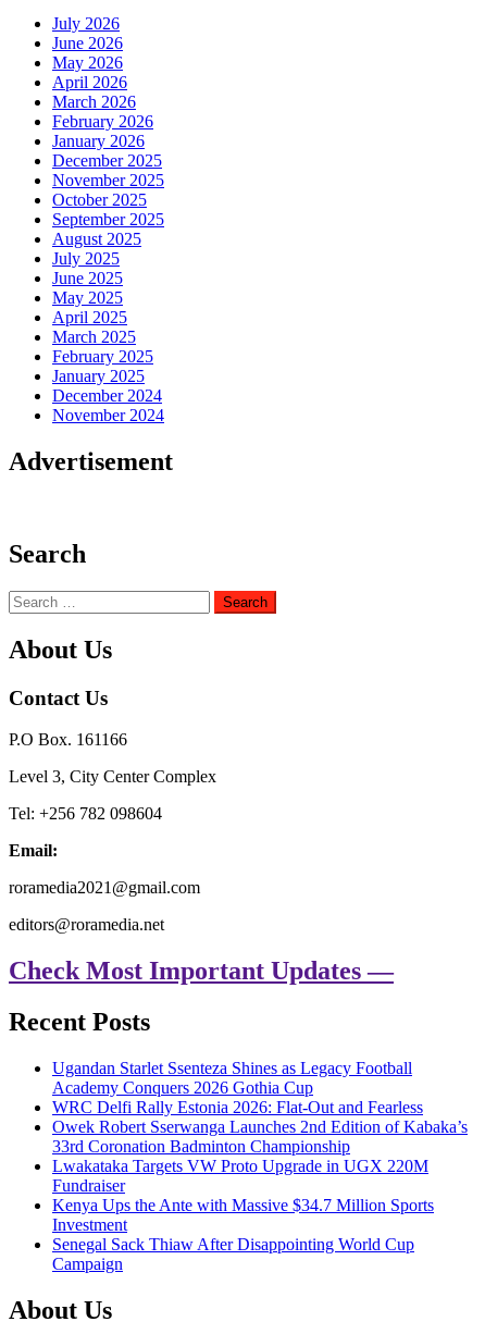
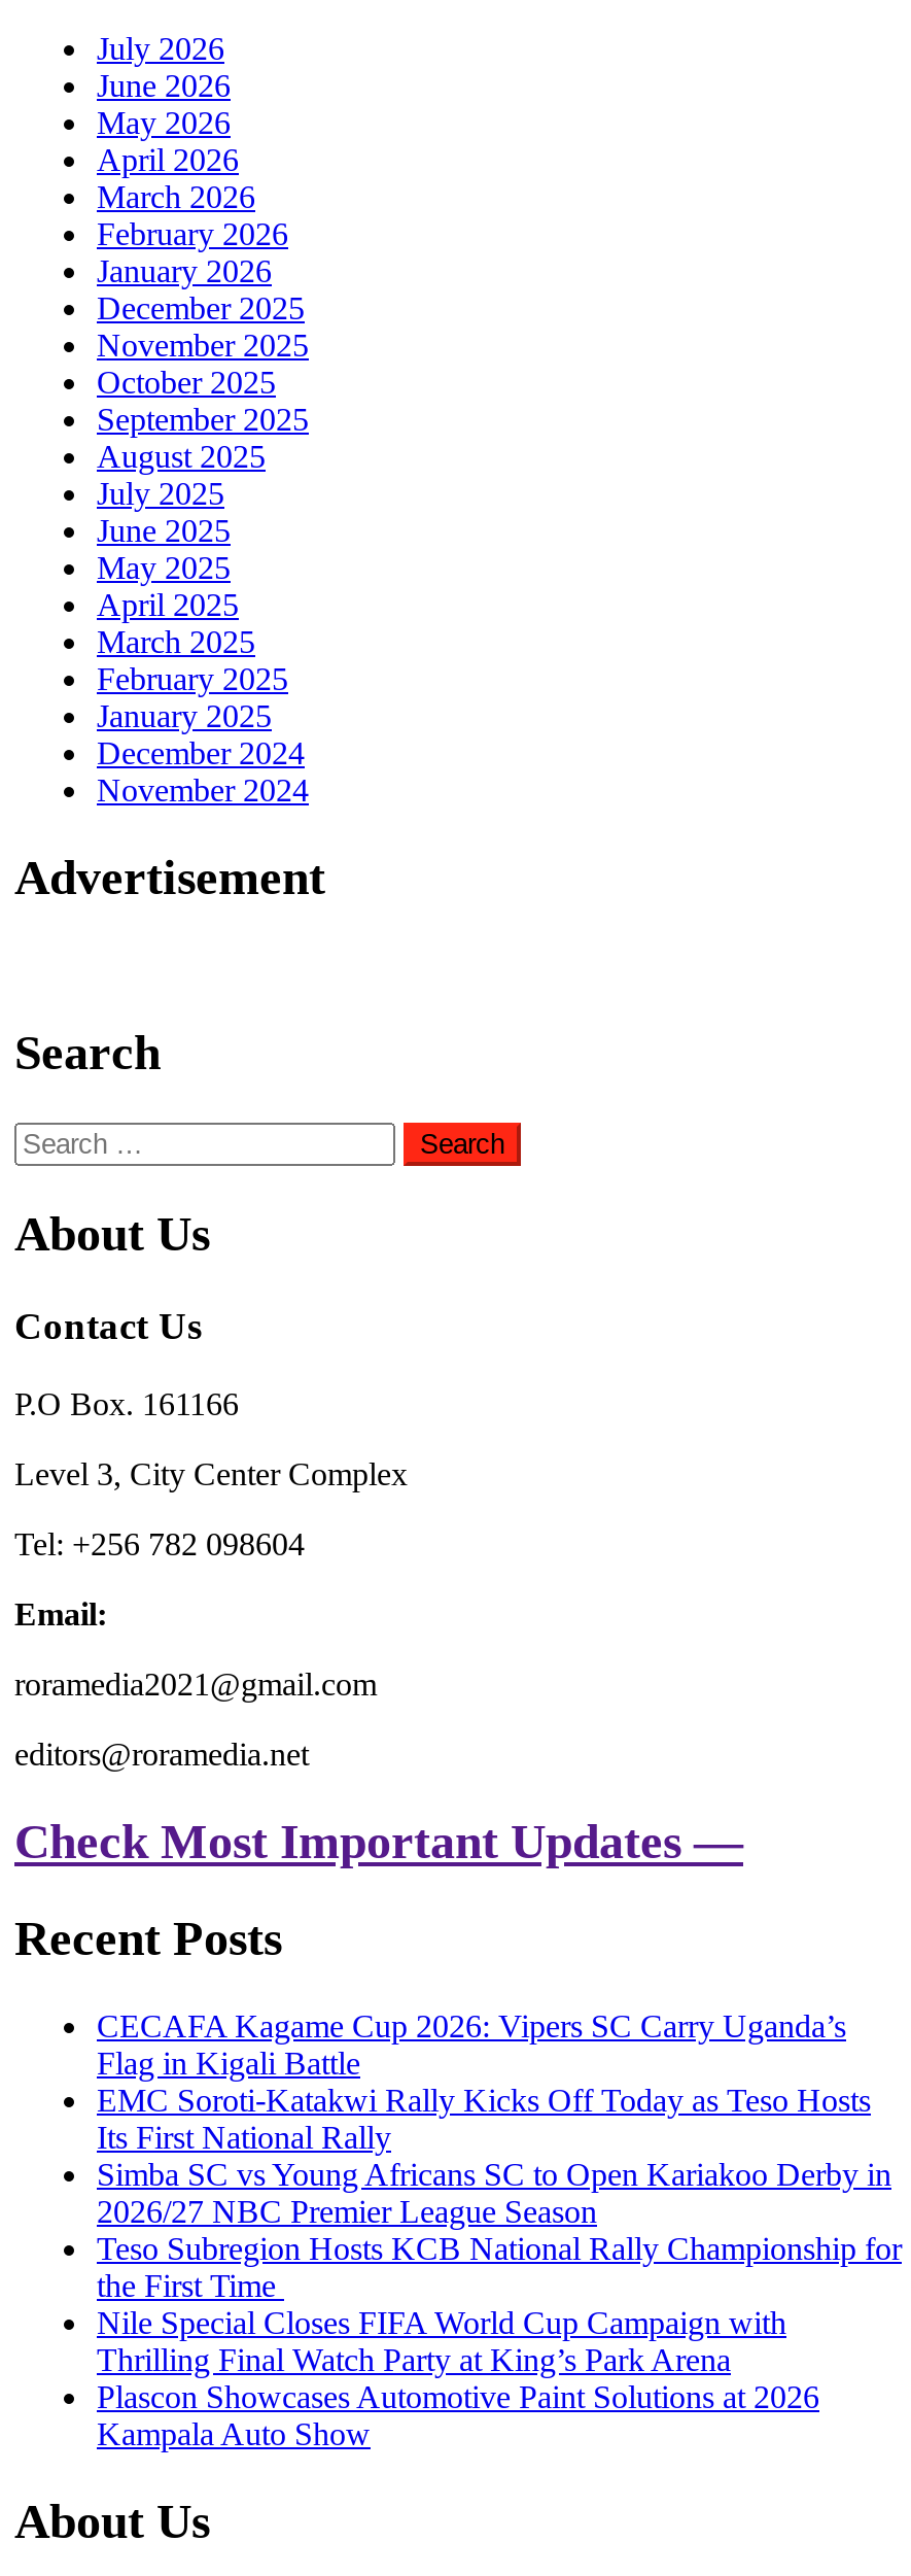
- Ugandan Starlet Ssenteza Shines as Legacy Football
- Academy Conquers 2026 Gothia Cup
- WRC Delfi Rally Estonia 2026: Flat-Out and Fearless
- Owek Robert Sserwanga Launches 2nd Edition of Kabaka’s
- 33rd Coronation Badminton Championship
- Lwakataka Targets VW Proto Upgrade in UGX 220M
- Fundraiser
- Kenya Ups the Ante with Massive $34.7 Million Sports
- Investment
- Senegal Sack Thiaw After Disappointing World Cup
- Campaign
+ CECAFA Kagame Cup 2026: Vipers SC Carry Uganda’s
+ Flag in Kigali Battle
+ EMC Soroti-Katakwi Rally Kicks Off Today as Teso Hosts
+ Its First National Rally
+ Simba SC vs Young Africans SC to Open Kariakoo Derby in
+ 2026/27 NBC Premier League Season
+ Teso Subregion Hosts KCB National Rally Championship for
+ the First Time
+ Nile Special Closes FIFA World Cup Campaign with
+ Thrilling Final Watch Party at King’s Park Arena
+ Plascon Showcases Automotive Paint Solutions at 2026
+ Kampala Auto Show
